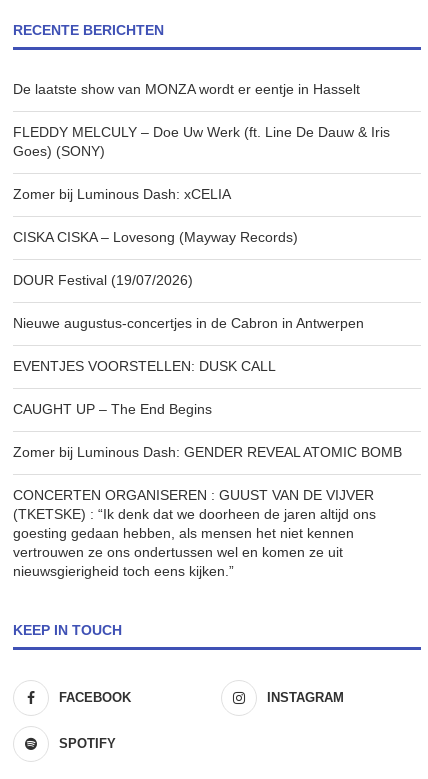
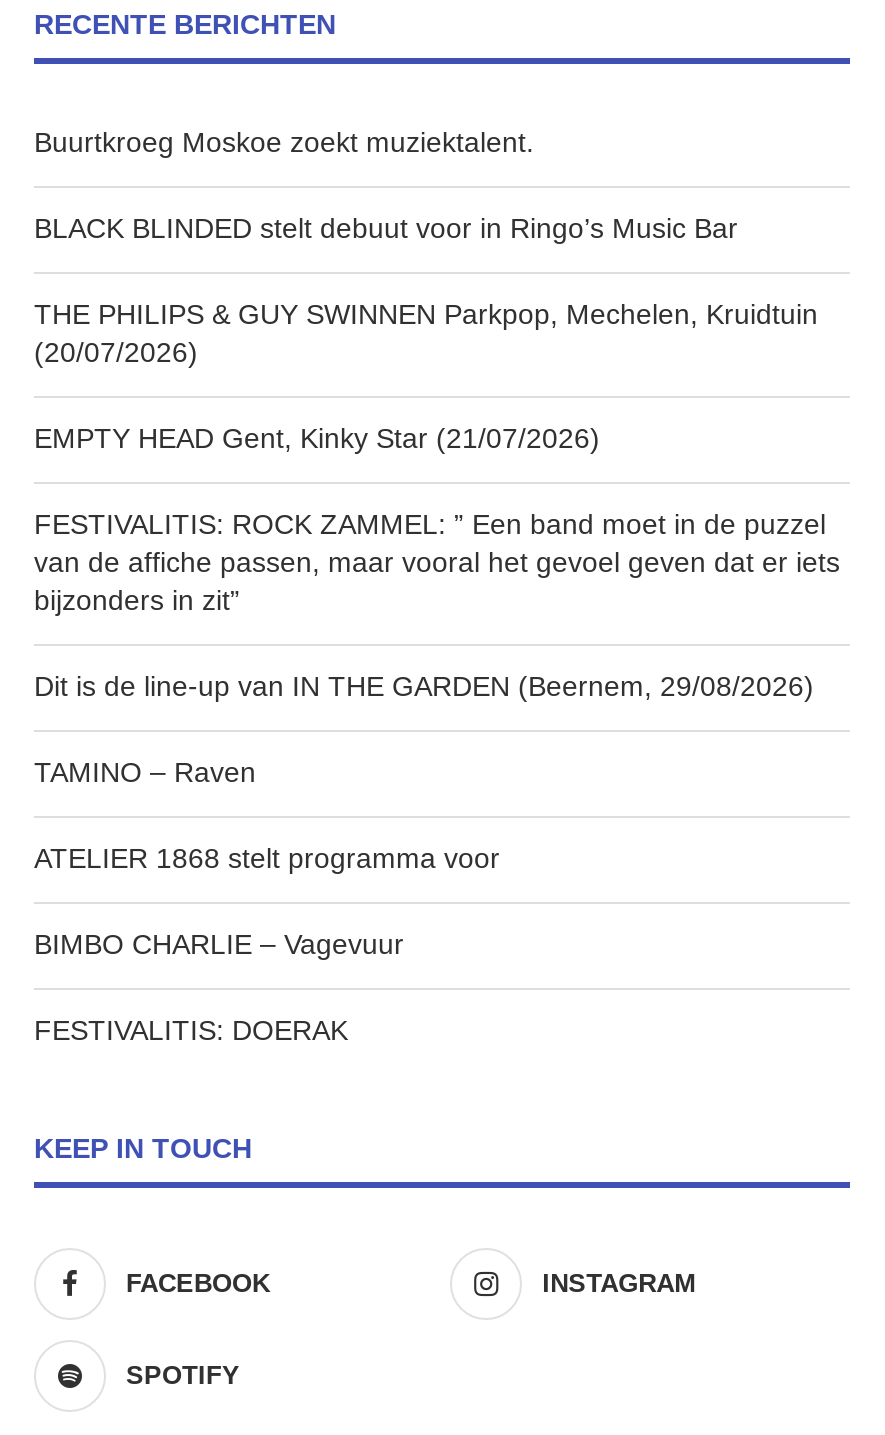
- De laatste show van MONZA wordt er eentje in Hasselt
+ Buurtkroeg Moskoe zoekt muziektalent.

- FLEDDY MELCULY – Doe Uw Werk (ft. Line De Dauw & Iris
- Goes) (SONY)
+ BLACK BLINDED stelt debuut voor in Ringo’s Music Bar

- Zomer bij Luminous Dash: xCELIA
+ THE PHILIPS & GUY SWINNEN Parkpop, Mechelen, Kruidtuin
+ (20/07/2026)

- CISKA CISKA – Lovesong (Mayway Records)
+ EMPTY HEAD Gent, Kinky Star (21/07/2026)

- DOUR Festival (19/07/2026)
+ FESTIVALITIS: ROCK ZAMMEL: ” Een band moet in de puzzel
+ van de affiche passen, maar vooral het gevoel geven dat er iets
+ bijzonders in zit”

- Nieuwe augustus-concertjes in de Cabron in Antwerpen
+ Dit is de line-up van IN THE GARDEN (Beernem, 29/08/2026)

- EVENTJES VOORSTELLEN: DUSK CALL
+ TAMINO – Raven

- CAUGHT UP – The End Begins
+ ATELIER 1868 stelt programma voor

- Zomer bij Luminous Dash: GENDER REVEAL ATOMIC BOMB
+ BIMBO CHARLIE – Vagevuur

- CONCERTEN ORGANISEREN : GUUST VAN DE VIJVER
- (TKETSKE) : “Ik denk dat we doorheen de jaren altijd ons
- goesting gedaan hebben, als mensen het niet kennen
- vertrouwen ze ons ondertussen wel en komen ze uit
- nieuwsgierigheid toch eens kijken.”
+ FESTIVALITIS: DOERAK
